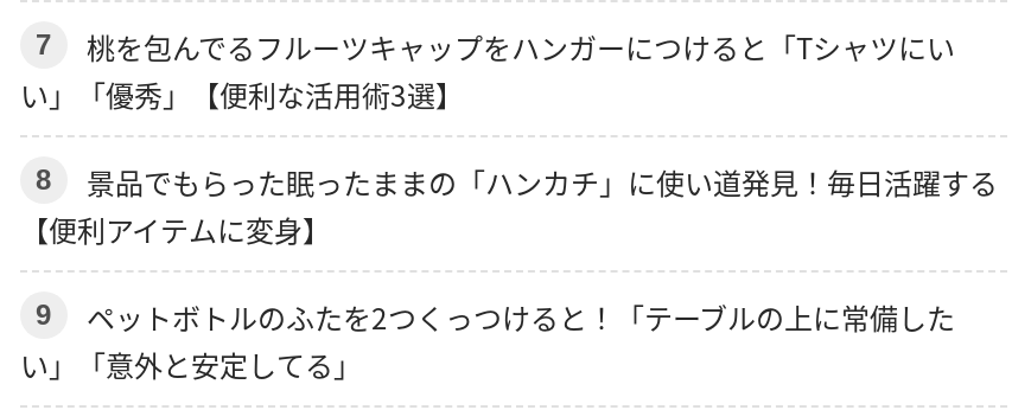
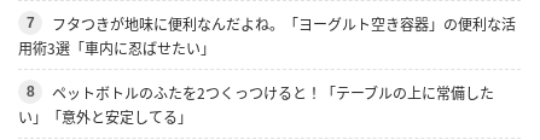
- 桃を包んでるフルーツキャップをハンガーにつけると「Tシャツにい
- い」「優秀」【便利な活用術3選】
+ フタつきが地味に便利なんだよね。「ヨーグルト空き容器」の便利な活
+ 用術3選「車内に忍ばせたい」

- 景品でもらった眠ったままの「ハンカチ」に使い道発見！毎日活躍する
- 【便利アイテムに変身】
- 9
